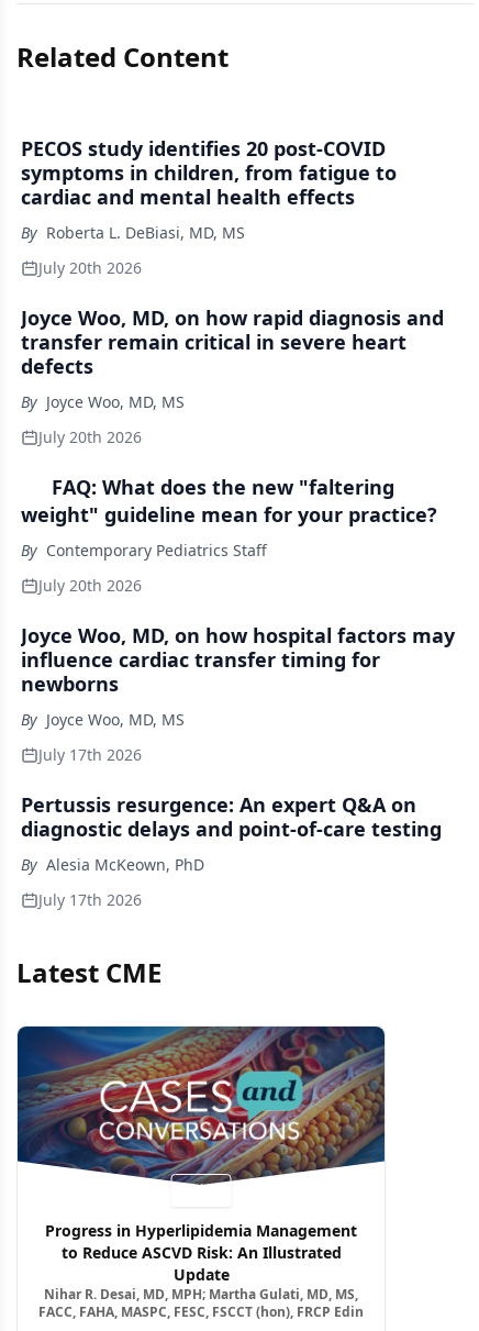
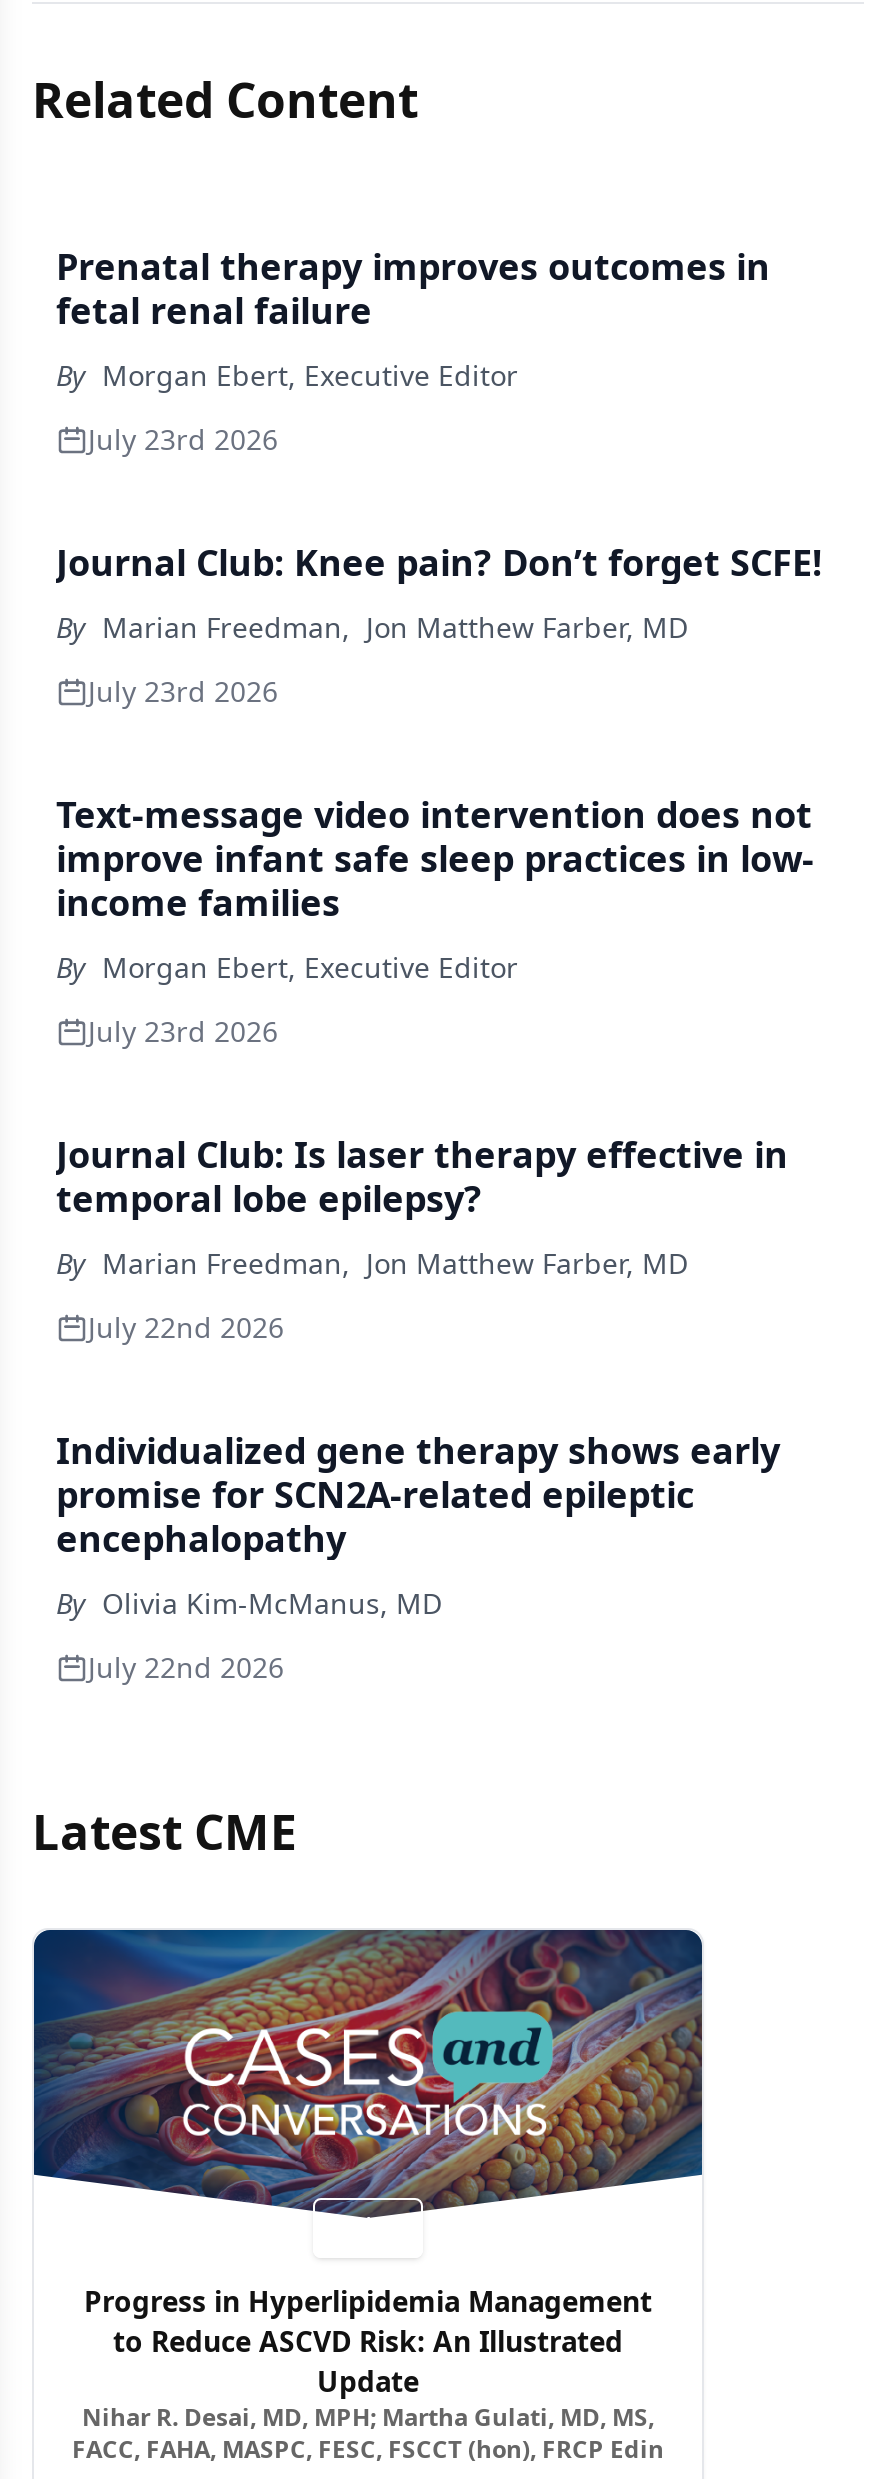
- PECOS study identifies 20 post-COVID
- symptoms in children, from fatigue to
- cardiac and mental health effects
+ Prenatal therapy improves outcomes in
+ fetal renal failure

- By Roberta L. DeBiasi, MD, MS
+ By Morgan Ebert, Executive Editor

- July 20th 2026
+ July 23rd 2026

- Joyce Woo, MD, on how rapid diagnosis and
- transfer remain critical in severe heart
- defects
+ Journal Club: Knee pain? Don’t forget SCFE!

- By Joyce Woo, MD, MS
+ By Marian Freedman, Jon Matthew Farber, MD

- July 20th 2026
+ July 23rd 2026

- FAQ: What does the new "faltering
- weight" guideline mean for your practice?
+ Text-message video intervention does not
+ improve infant safe sleep practices in low-
+ income families

- By Contemporary Pediatrics Staff
+ By Morgan Ebert, Executive Editor

- July 20th 2026
+ July 23rd 2026

- Joyce Woo, MD, on how hospital factors may
- influence cardiac transfer timing for
- newborns
+ Journal Club: Is laser therapy effective in
+ temporal lobe epilepsy?

- By Joyce Woo, MD, MS
+ By Marian Freedman, Jon Matthew Farber, MD

- July 17th 2026
+ July 22nd 2026

- Pertussis resurgence: An expert Q&A on
- diagnostic delays and point-of-care testing
+ Individualized gene therapy shows early
+ promise for SCN2A-related epileptic
+ encephalopathy

- By Alesia McKeown, PhD
+ By Olivia Kim-McManus, MD

- July 17th 2026
+ July 22nd 2026
